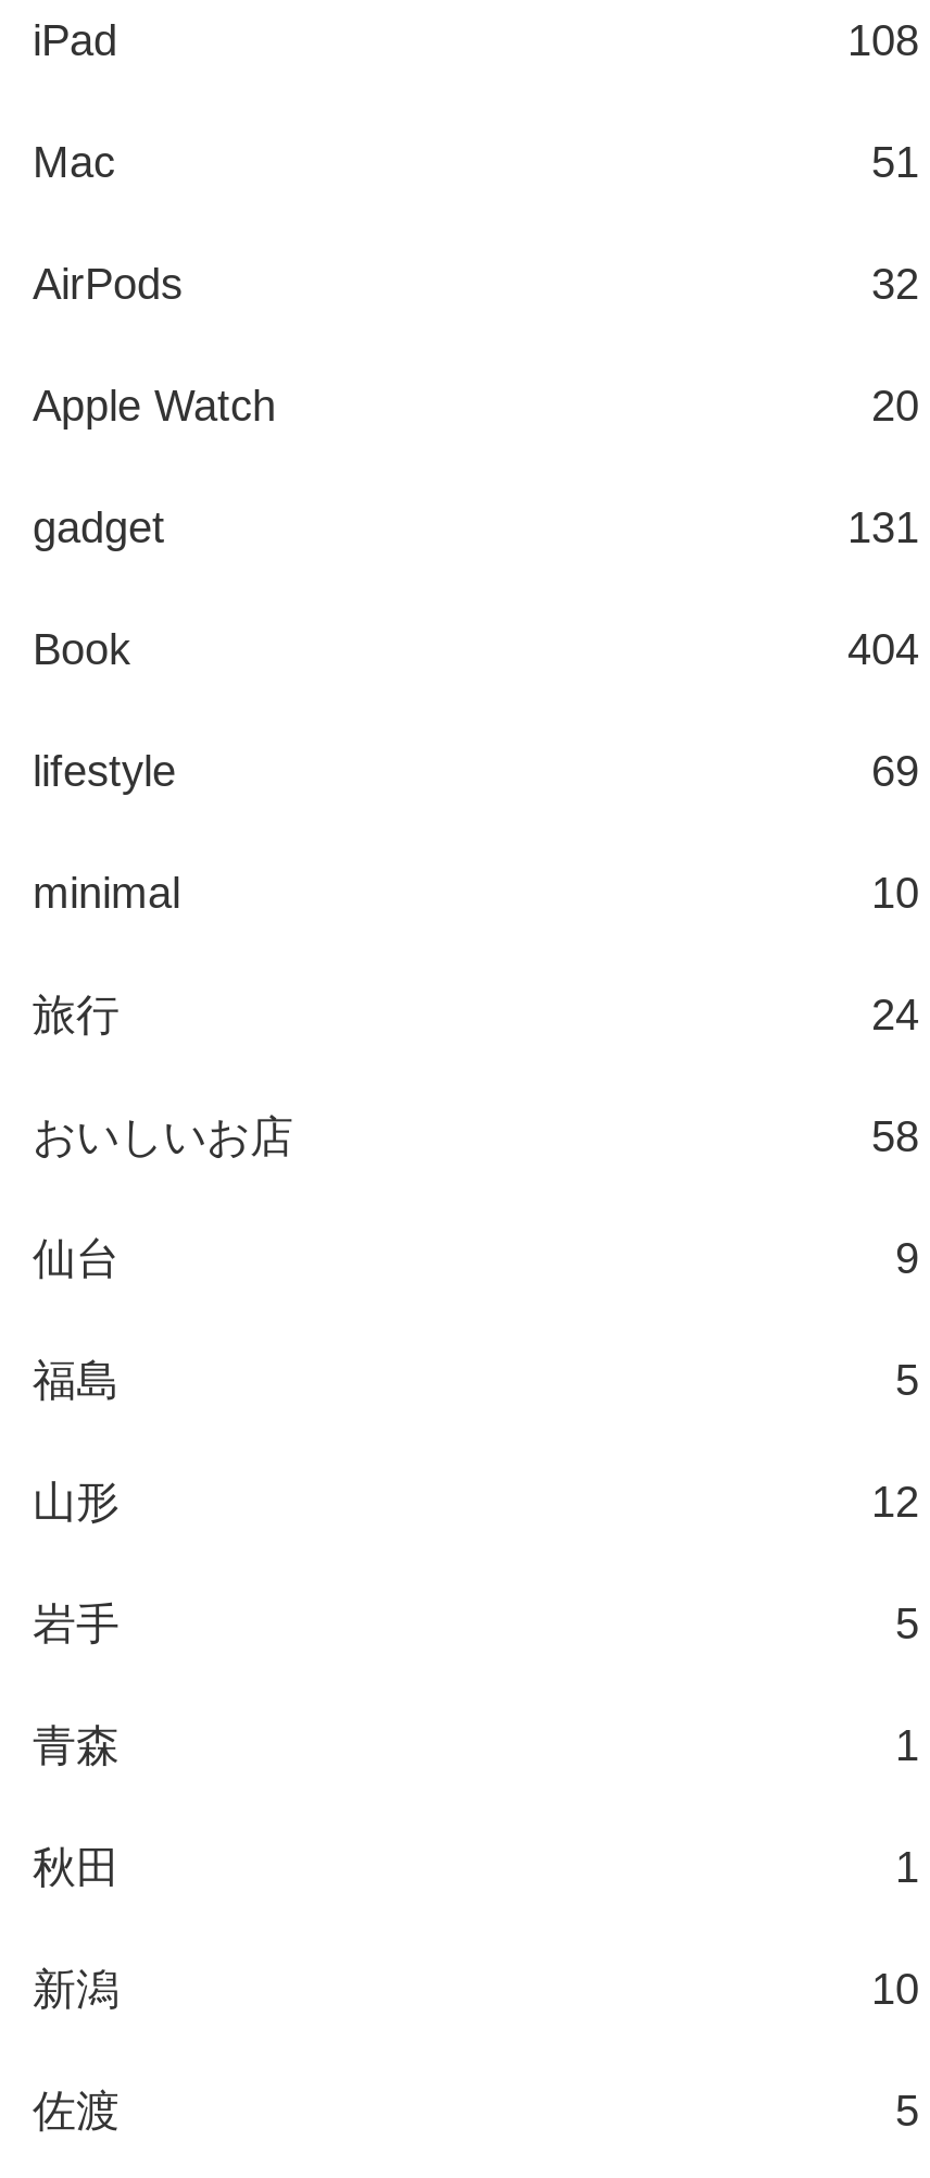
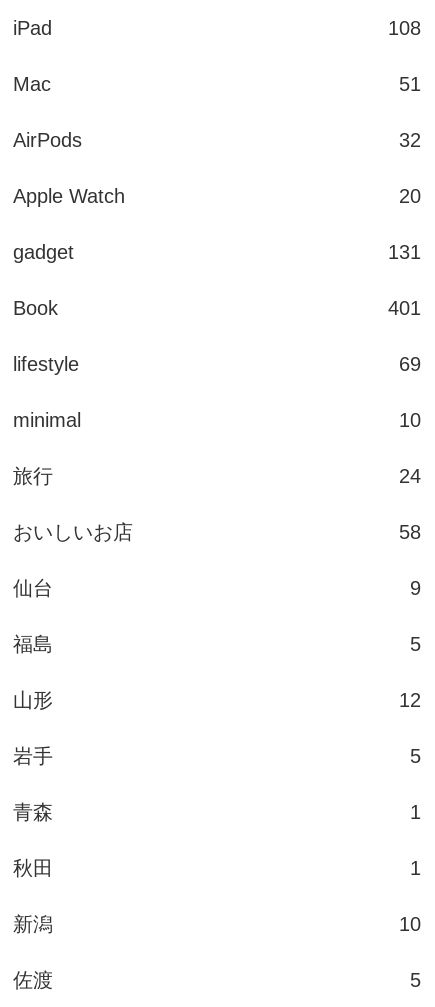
- 404
+ 401
